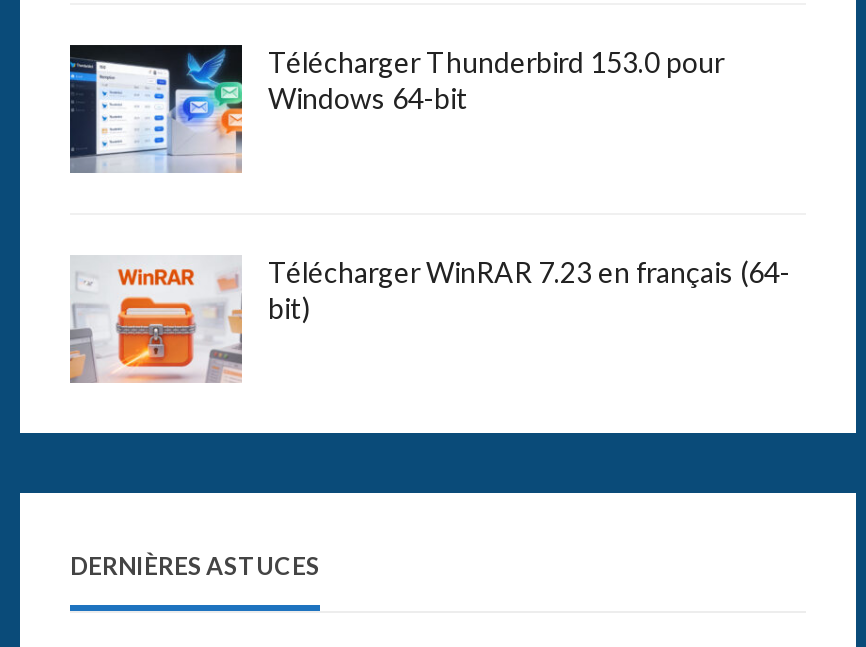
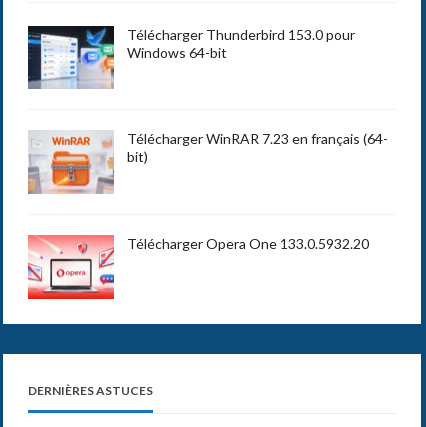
+ [image]
+ Télécharger Opera One 133.0.5932.20
